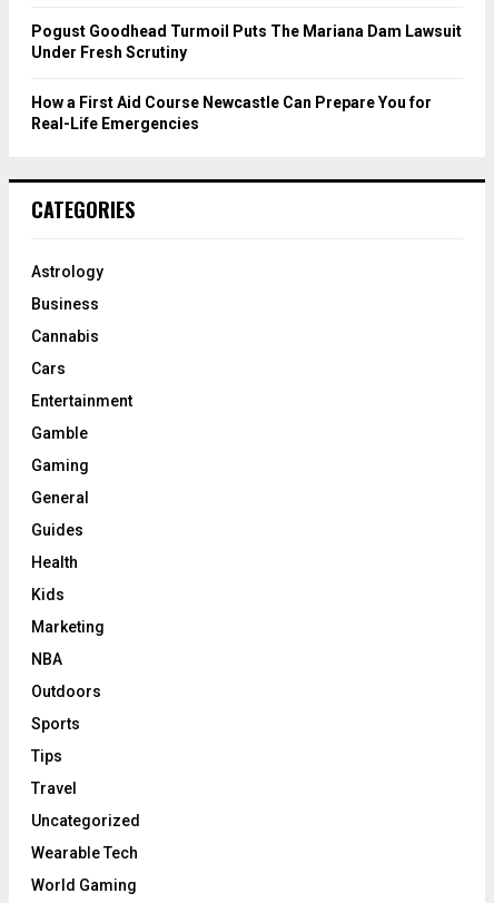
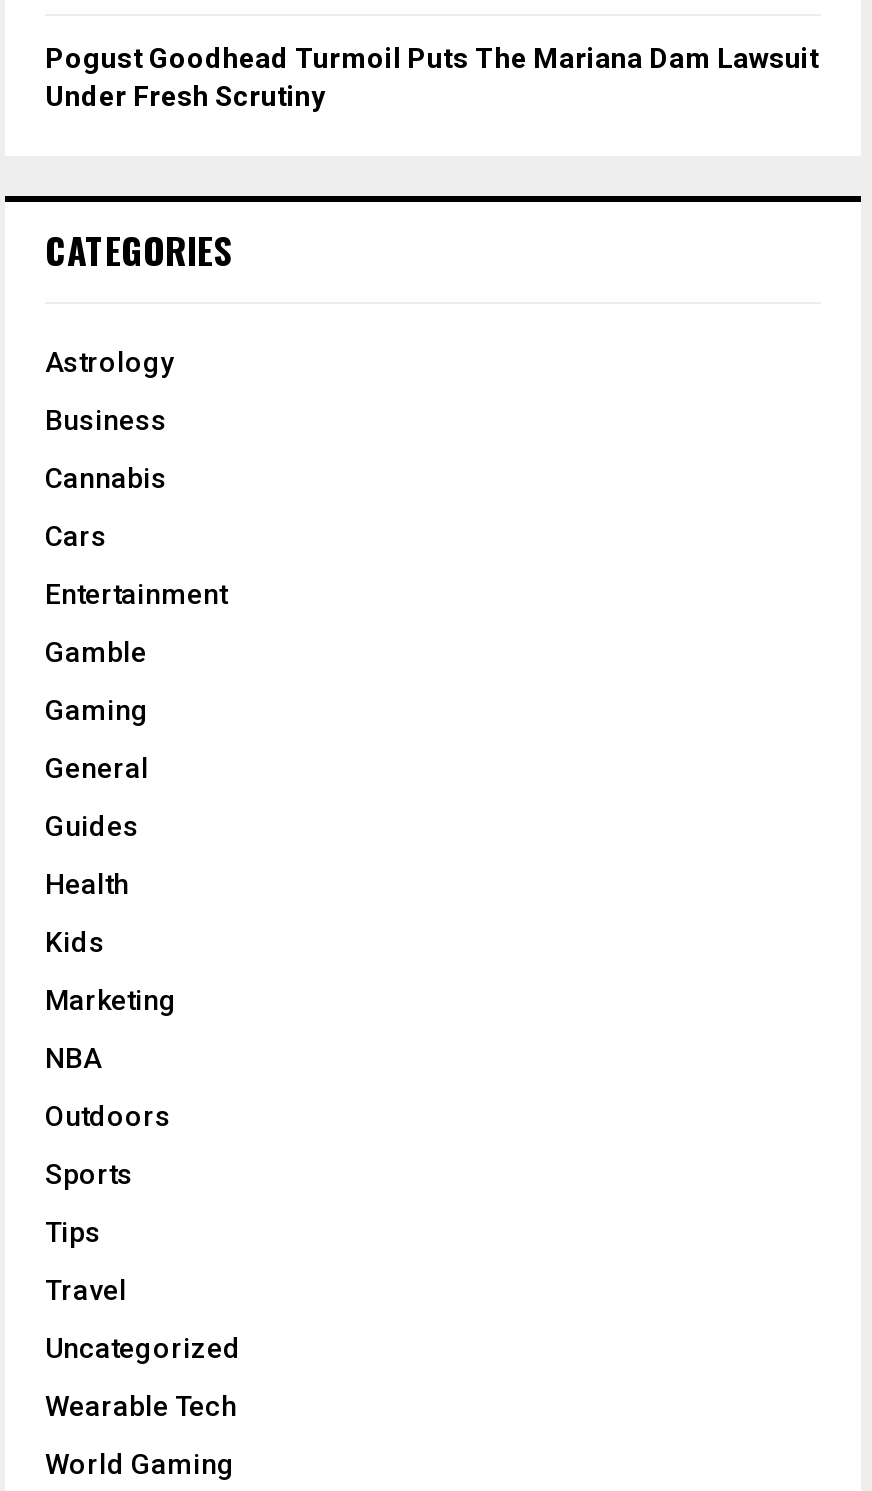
- How a First Aid Course Newcastle Can Prepare You for
- Real-Life Emergencies
